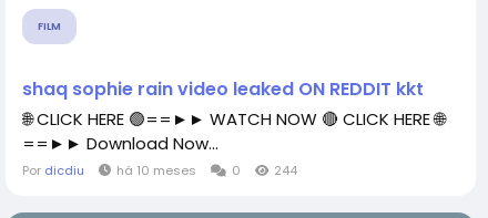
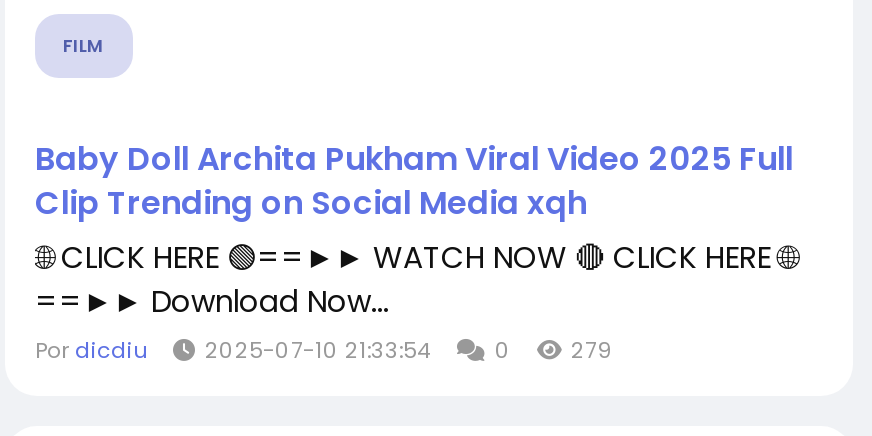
- shaq sophie rain video leaked ON REDDIT kkt
+ Baby Doll Archita Pukham Viral Video 2025 Full
+ Clip Trending on Social Media xqh

- há 10 meses
+ 2025-07-10 21:33:54

- 244
+ 279
